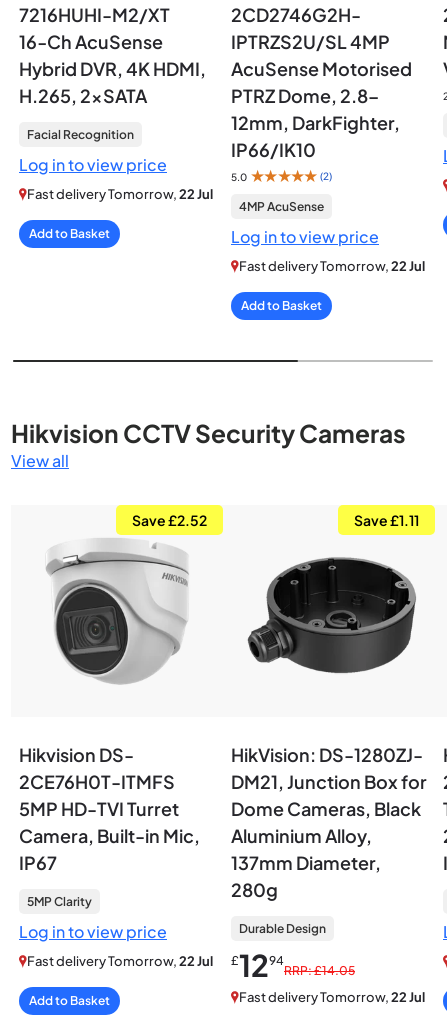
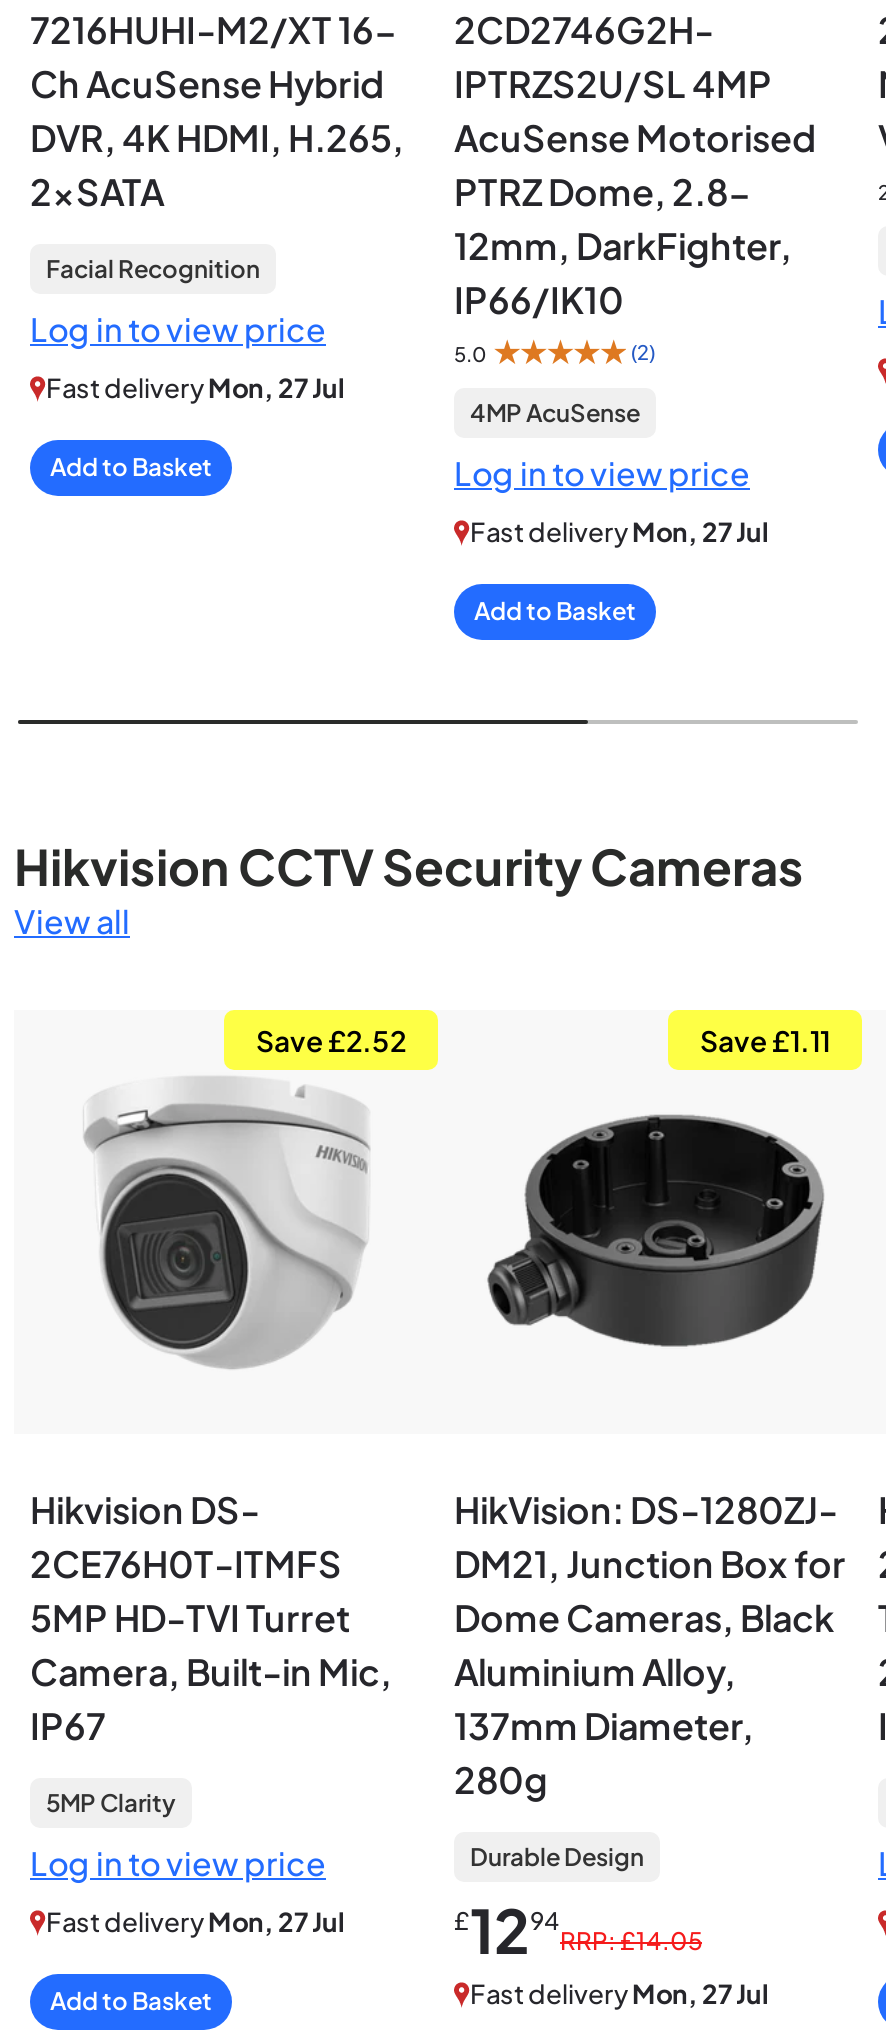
- 7216HUHI-M2/XT
- 16‑Ch AcuSense
- Hybrid DVR, 4K HDMI,
- H.265, 2×SATA
+ 7216HUHI-M2/XT 16-
+ Ch AcuSense Hybrid
+ DVR, 4K HDMI, H.265,
+ 2×SATA

- PTRZ Dome, 2.8–
+ PTRZ Dome, 2.8-

- Fast delivery Tomorrow, 22 Jul
+ Fast delivery Mon, 27 Jul

- Fast delivery Tomorrow, 22 Jul
+ Fast delivery Mon, 27 Jul

- Fast delivery Tomorrow, 22 Jul
+ Fast delivery Mon, 27 Jul

- Fast delivery Tomorrow, 22 Jul
+ Fast delivery Mon, 27 Jul
